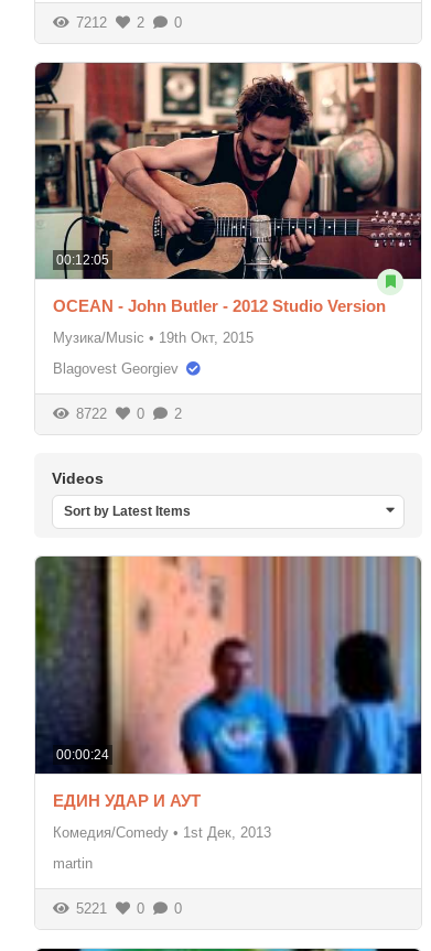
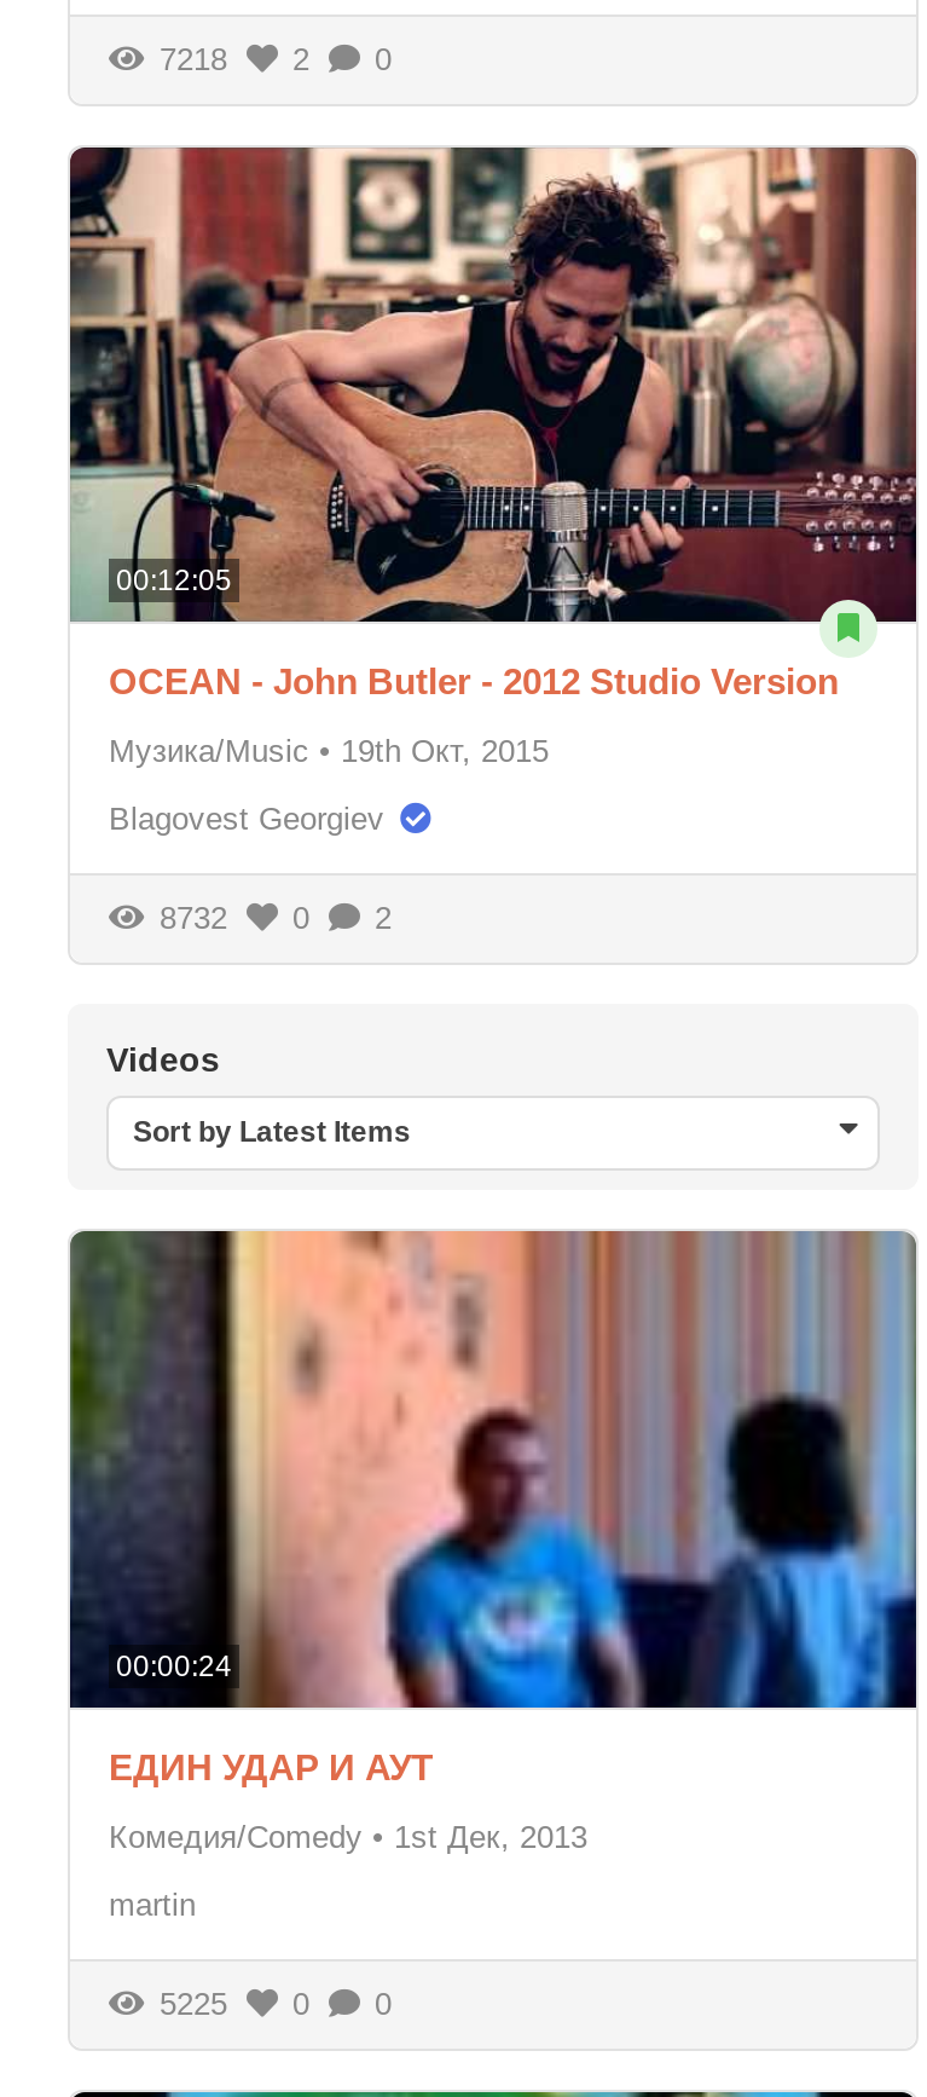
- 7212 2 0
+ 7218 2 0

- 8722 0 2
+ 8732 0 2

- 5221 0 0
+ 5225 0 0
